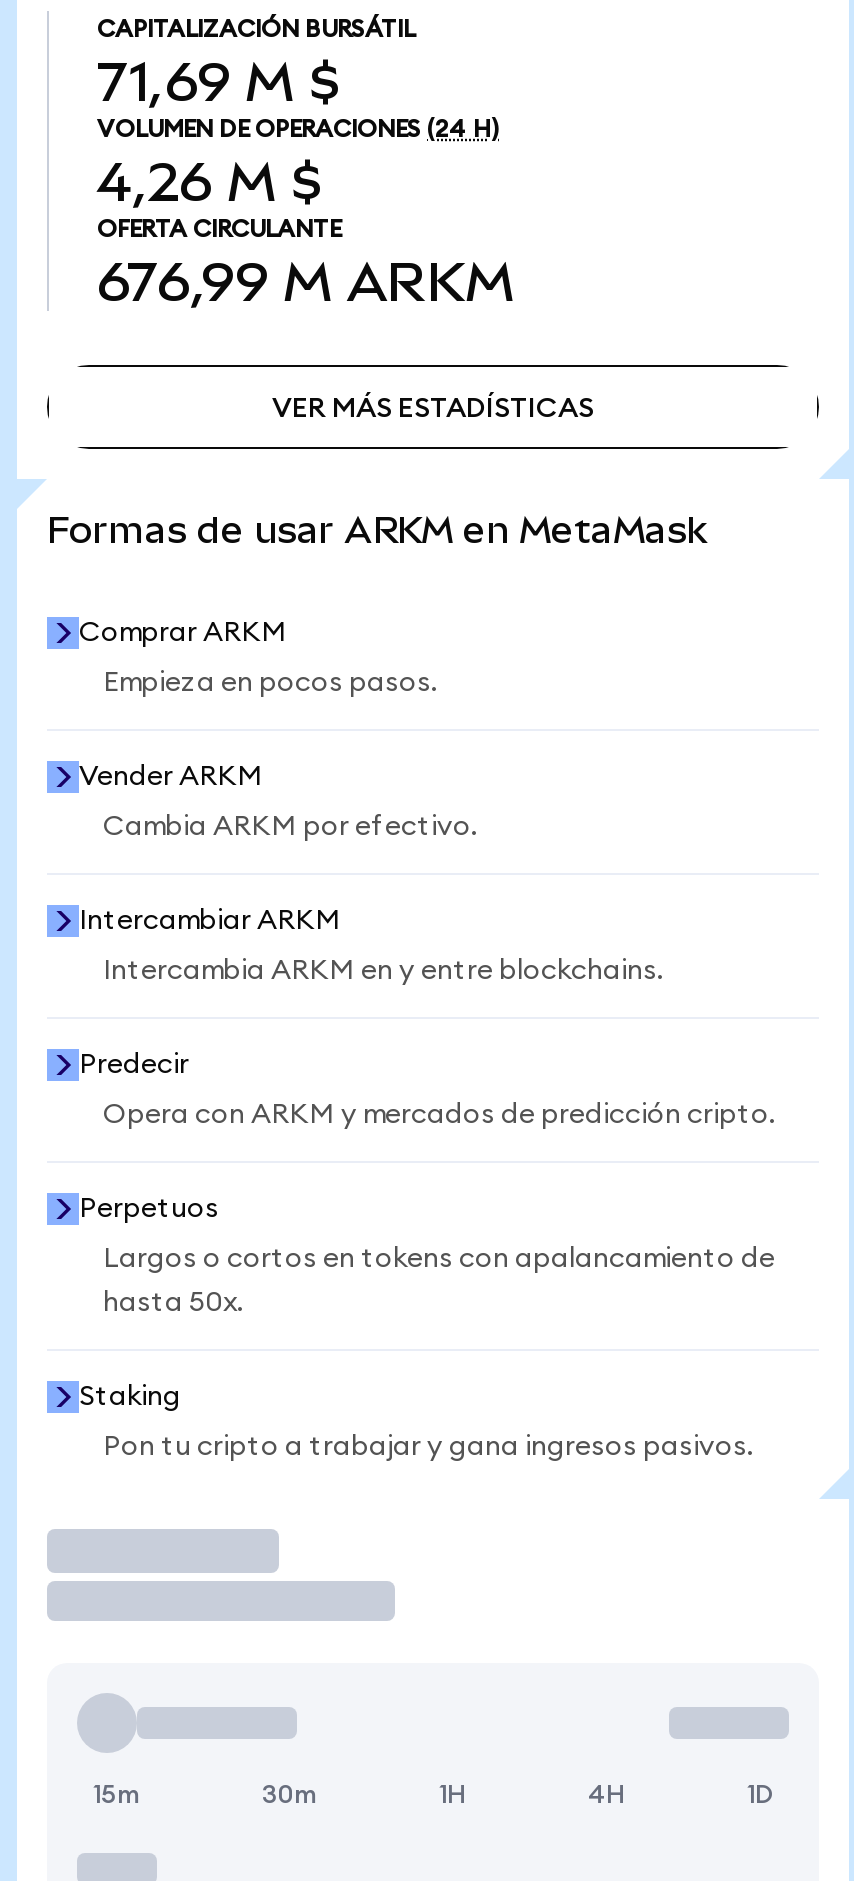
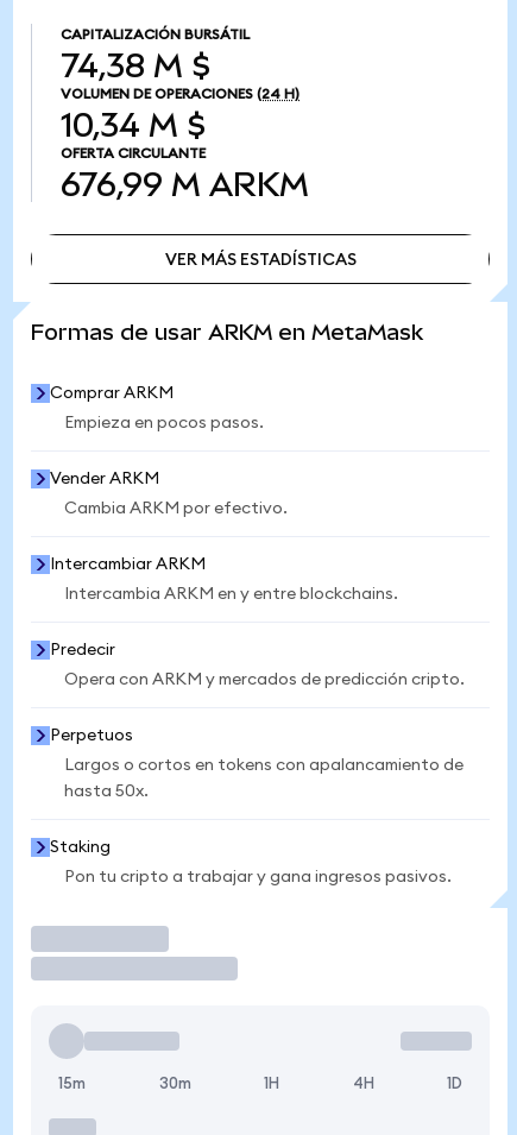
- 71,69 M $
+ 74,38 M $

- 4,26 M $
+ 10,34 M $
